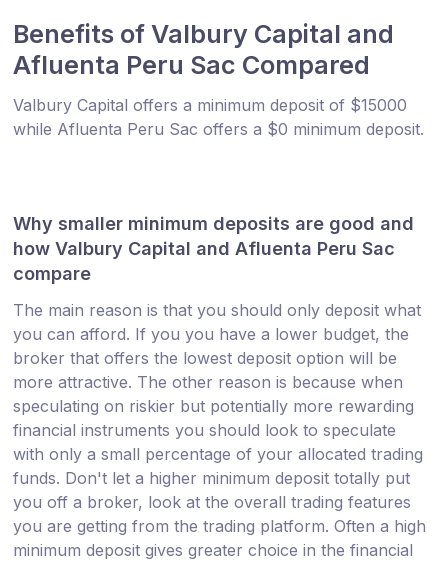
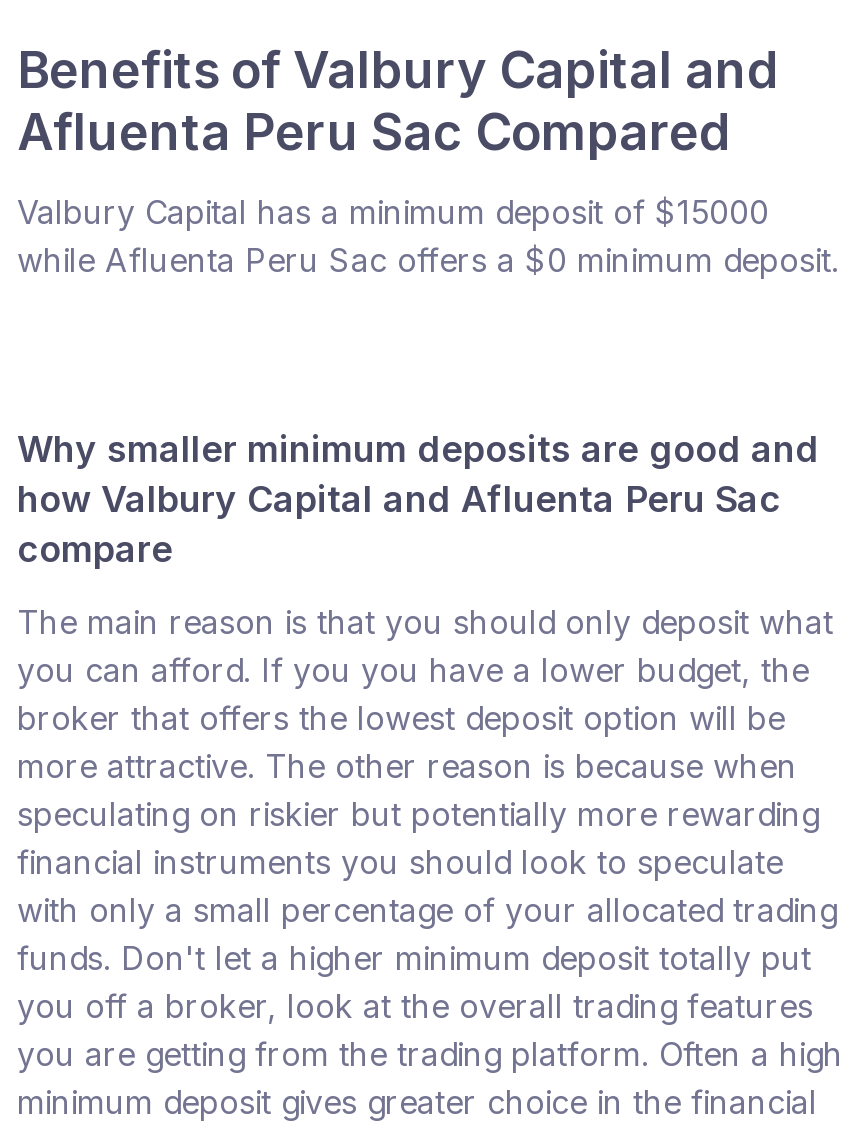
- Valbury Capital offers a minimum deposit of $15000
+ Valbury Capital has a minimum deposit of $15000
